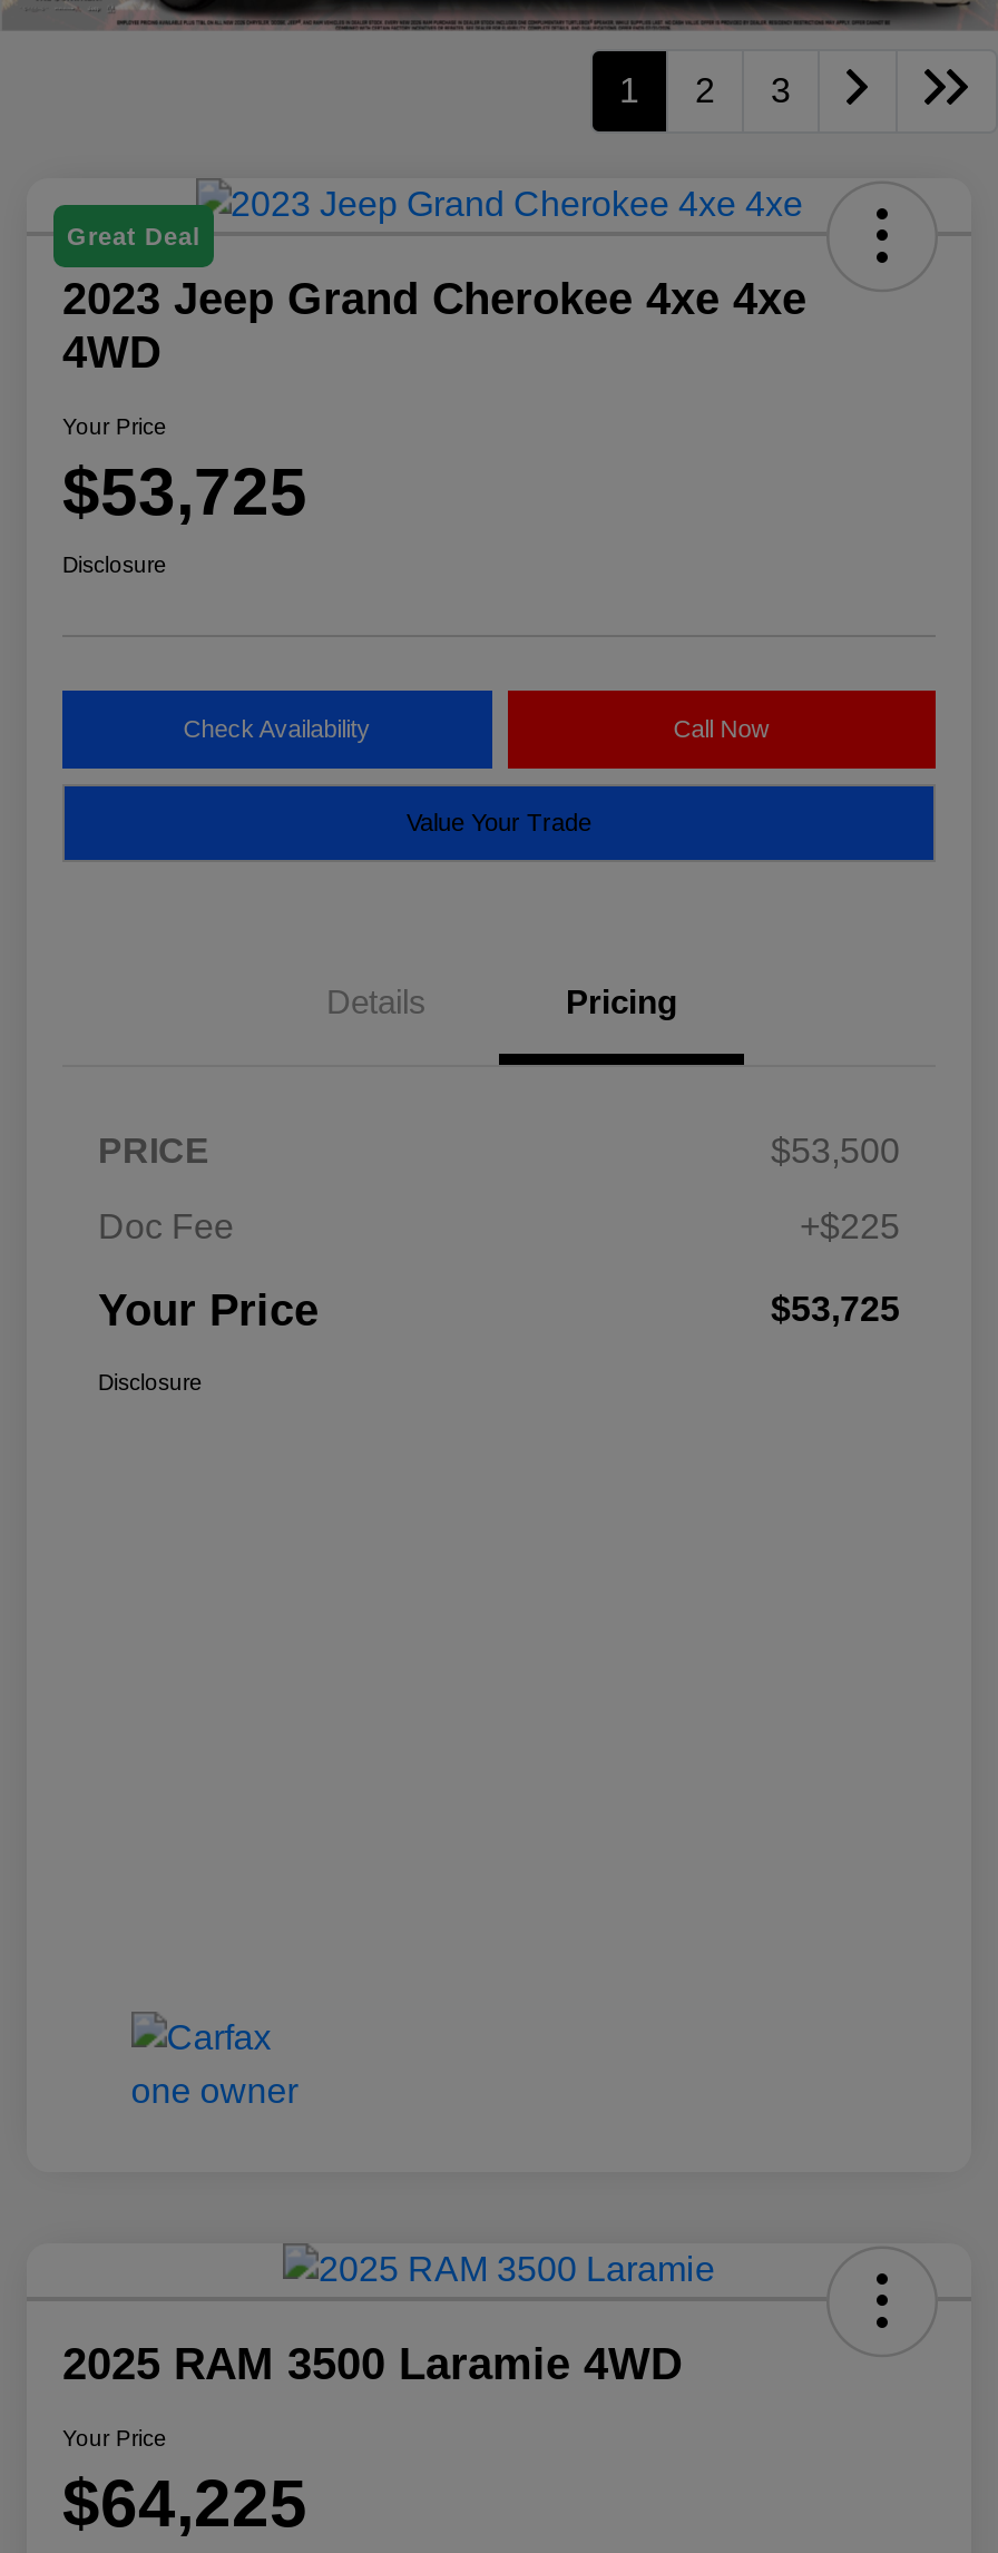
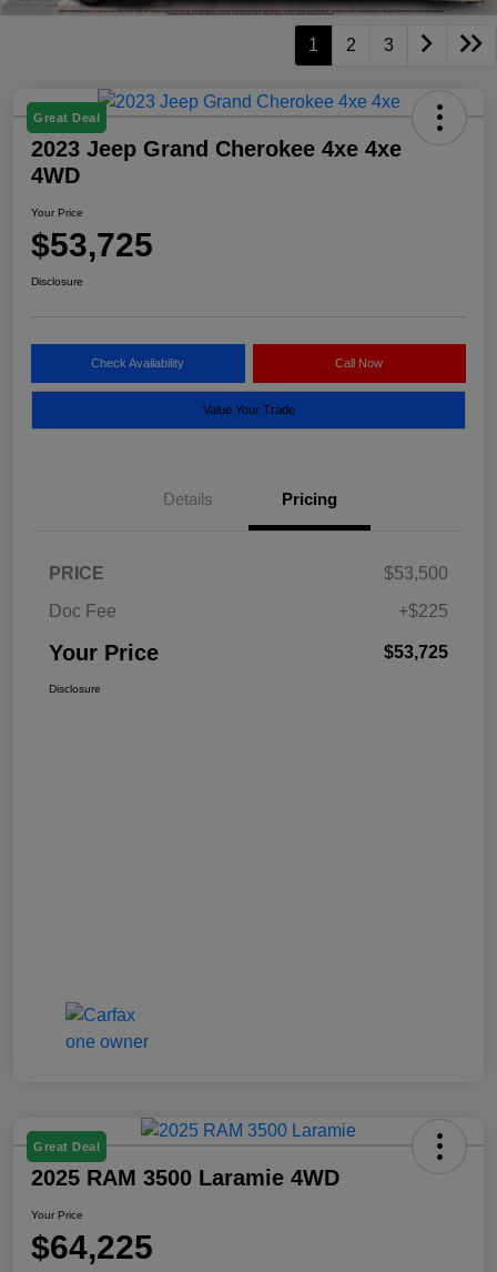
+ Great Deal
